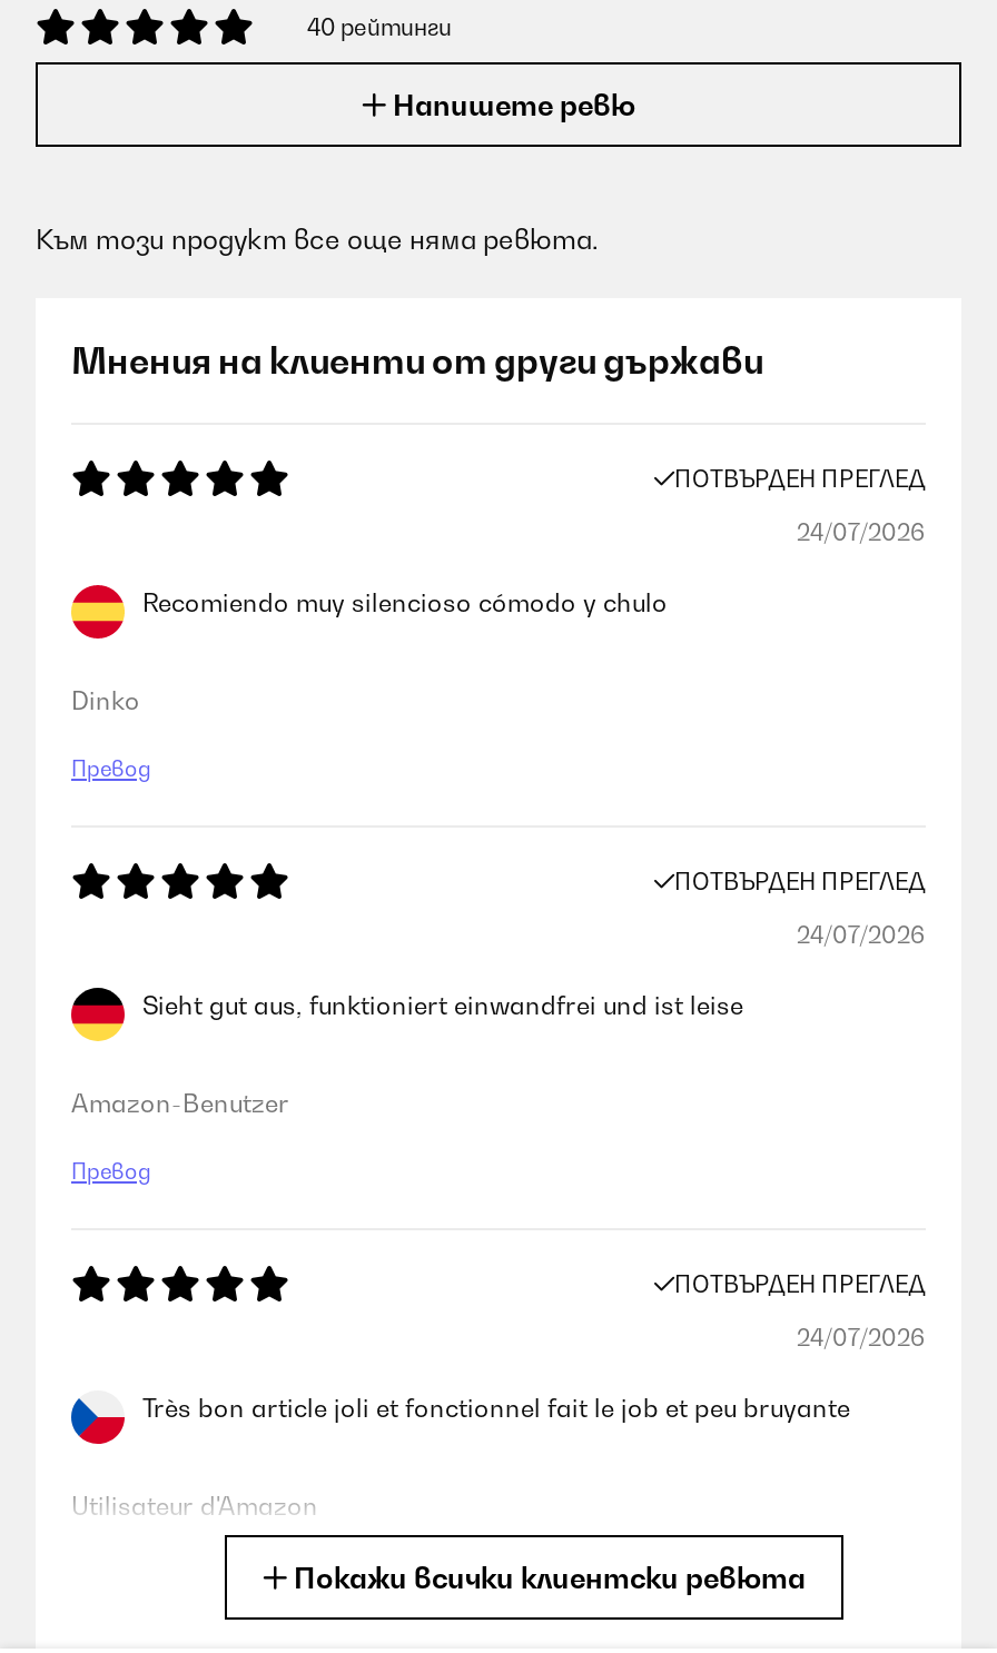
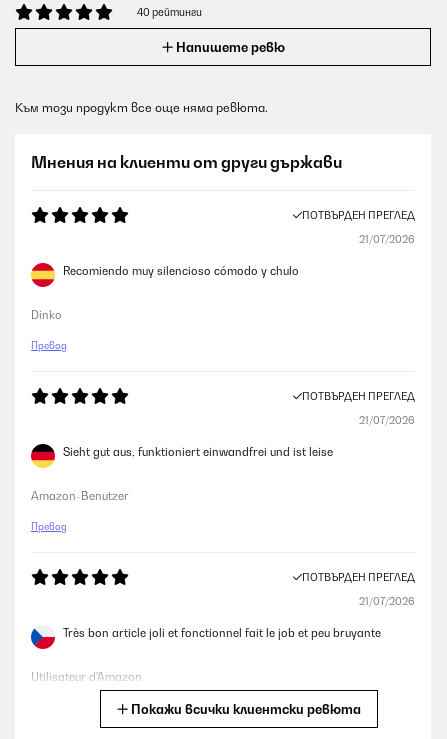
- 24/07/2026
+ 21/07/2026

- 24/07/2026
+ 21/07/2026

- 24/07/2026
+ 21/07/2026
